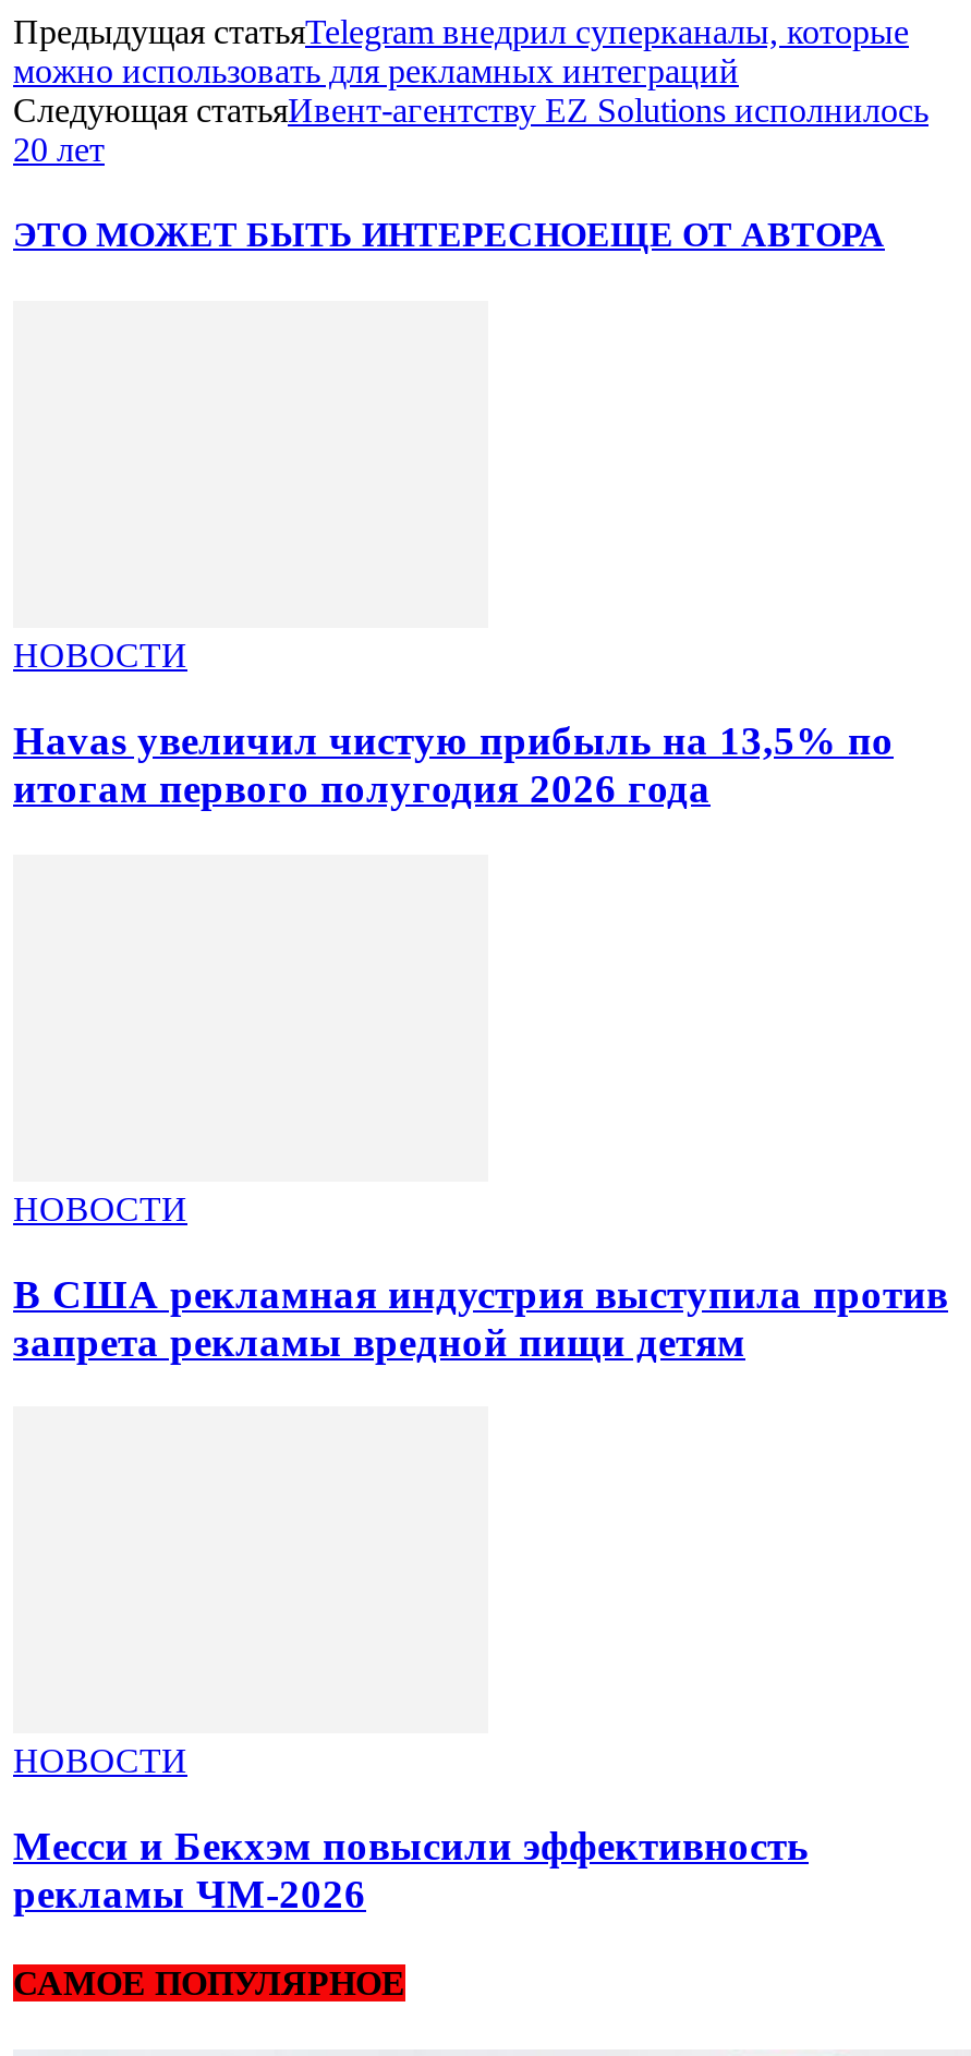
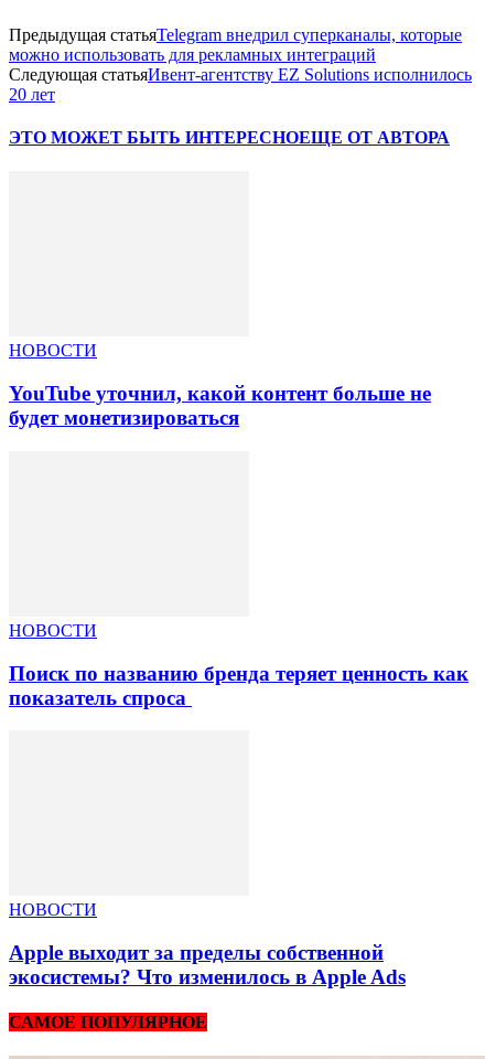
- Havas увеличил чистую прибыль на 13,5% по
- итогам первого полугодия 2026 года
+ YouTube уточнил, какой контент больше не
+ будет монетизироваться

- В США рекламная индустрия выступила против
- запрета рекламы вредной пищи детям
+ Поиск по названию бренда теряет ценность как
+ показатель спроса

- Месси и Бекхэм повысили эффективность
- рекламы ЧМ-2026
+ Apple выходит за пределы собственной
+ экосистемы? Что изменилось в Apple Ads
